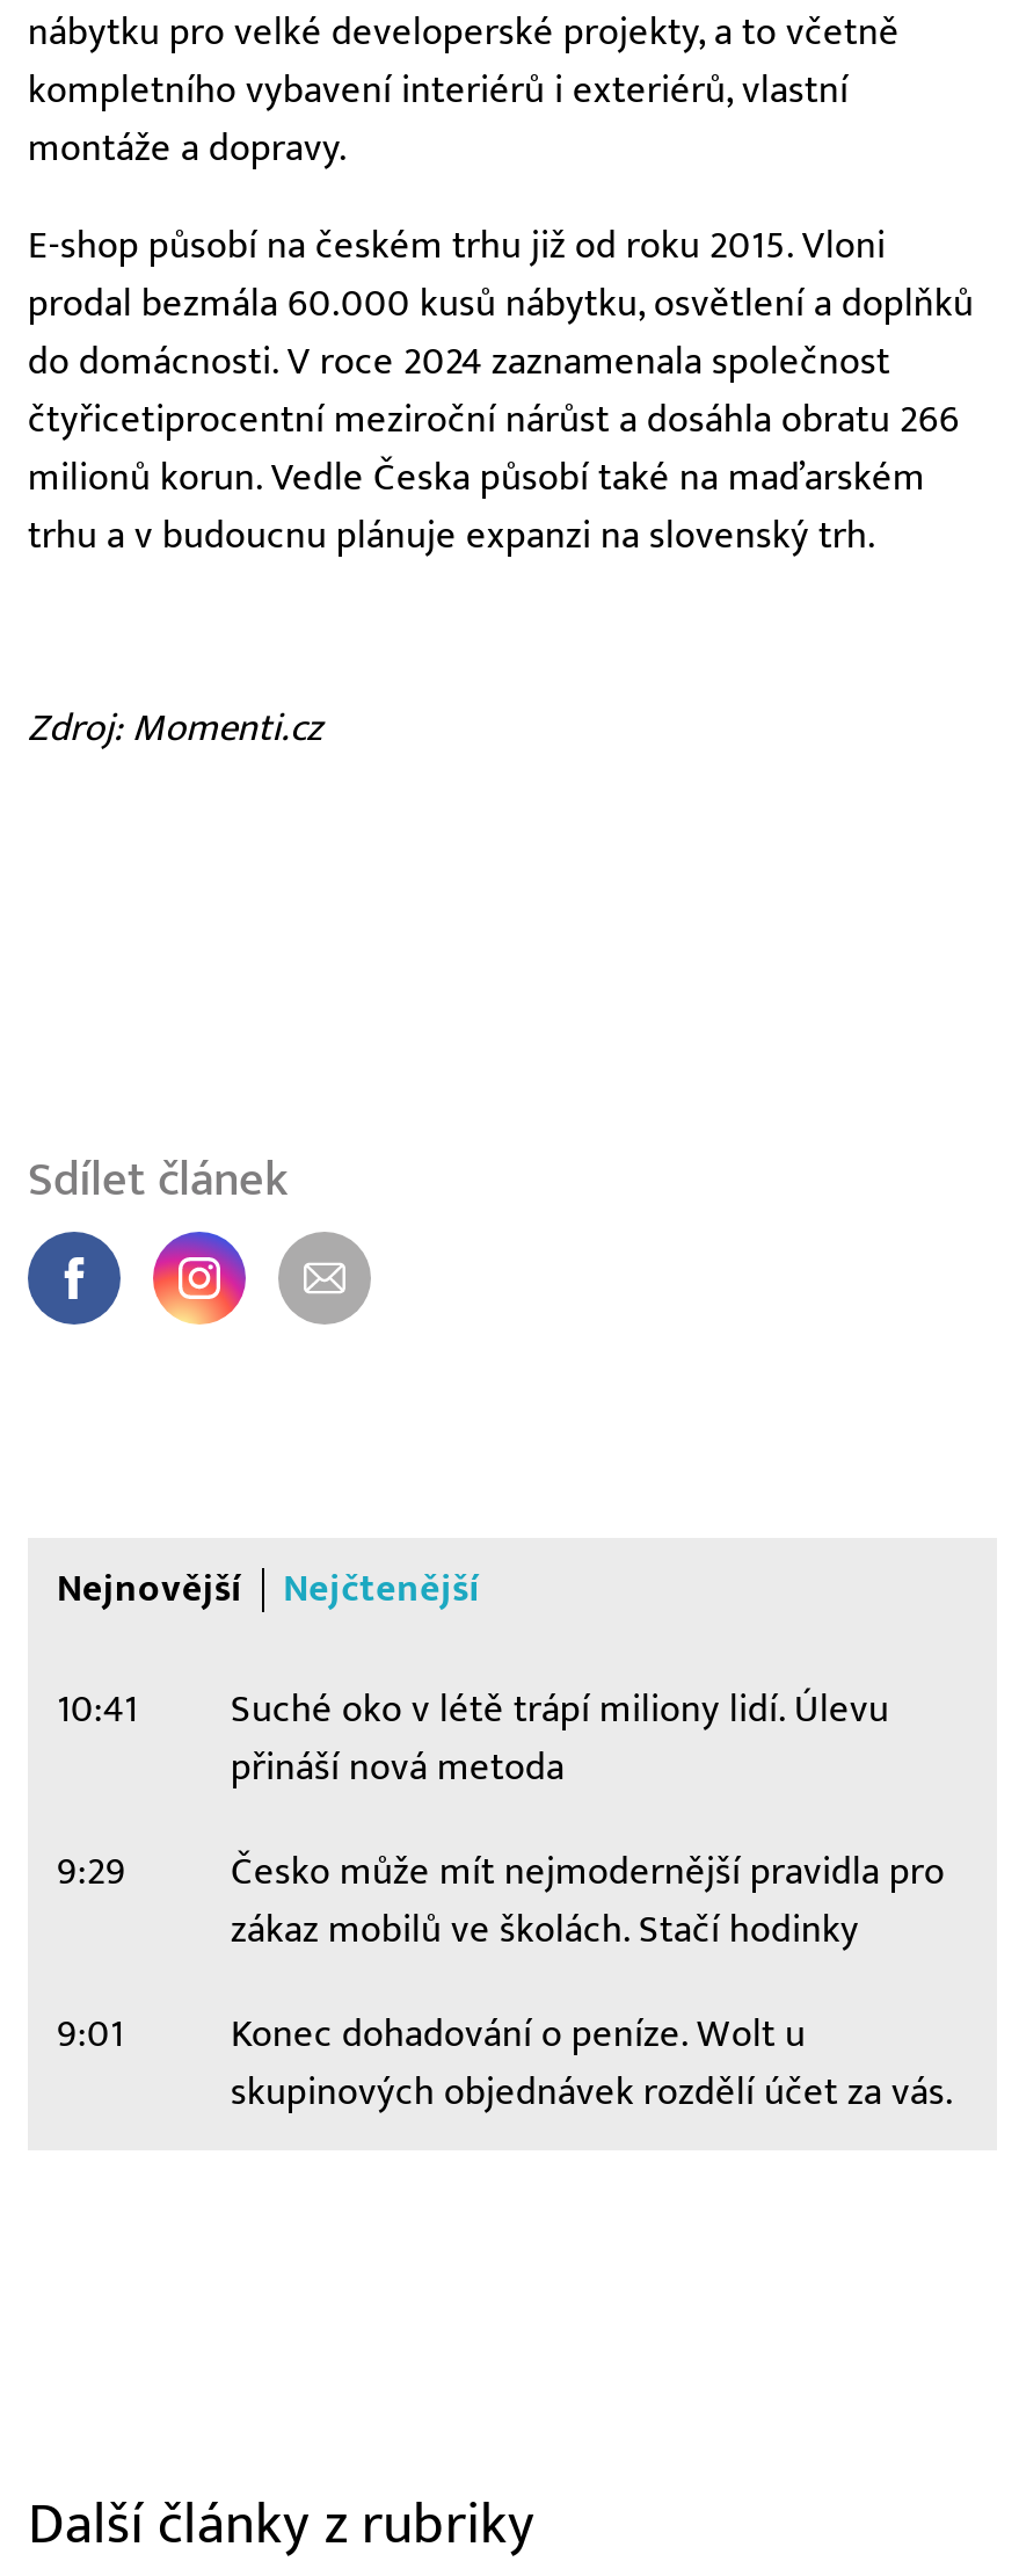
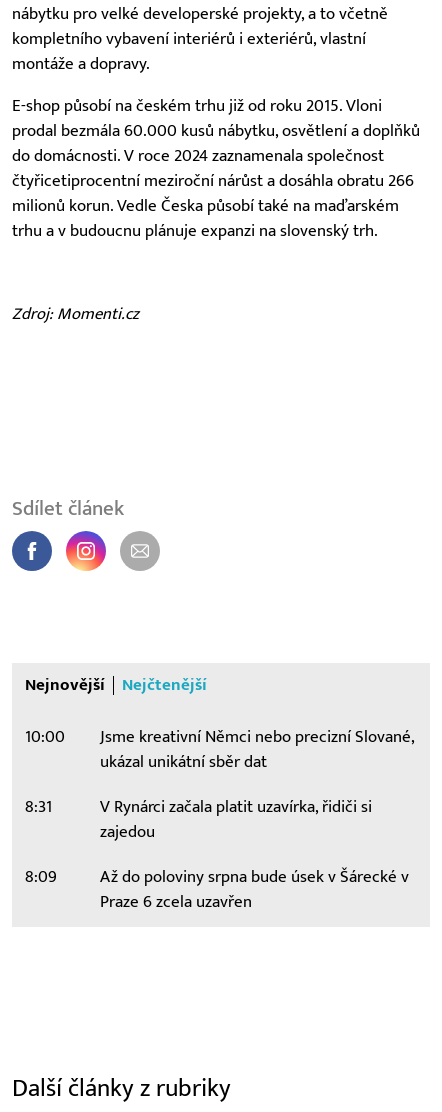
- 10:41
- Suché oko v létě trápí miliony lidí. Úlevu
- přináší nová metoda
+ 10:00
+ Jsme kreativní Němci nebo precizní Slované,
+ ukázal unikátní sběr dat

- 9:29
- Česko může mít nejmodernější pravidla pro
- zákaz mobilů ve školách. Stačí hodinky
+ 8:31
+ V Rynárci začala platit uzavírka, řidiči si
+ zajedou

- 9:01
- Konec dohadování o peníze. Wolt u
- skupinových objednávek rozdělí účet za vás.
+ 8:09
+ Až do poloviny srpna bude úsek v Šárecké v
+ Praze 6 zcela uzavřen
